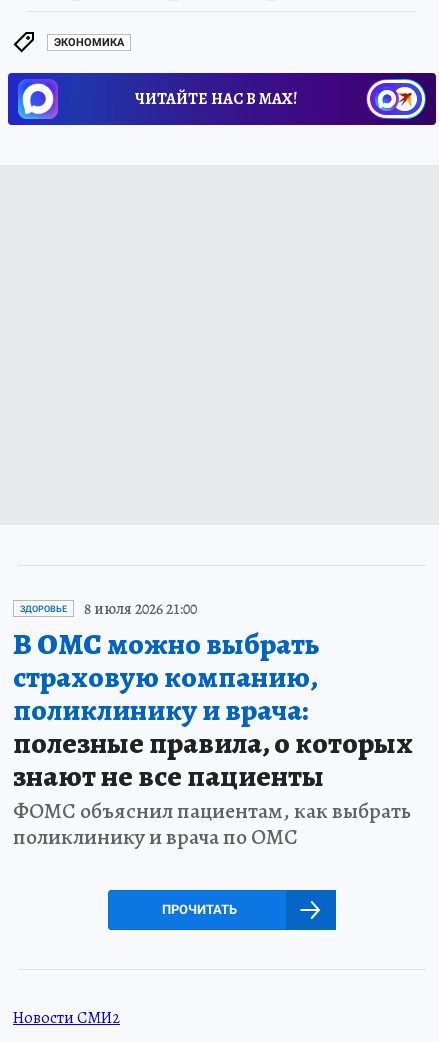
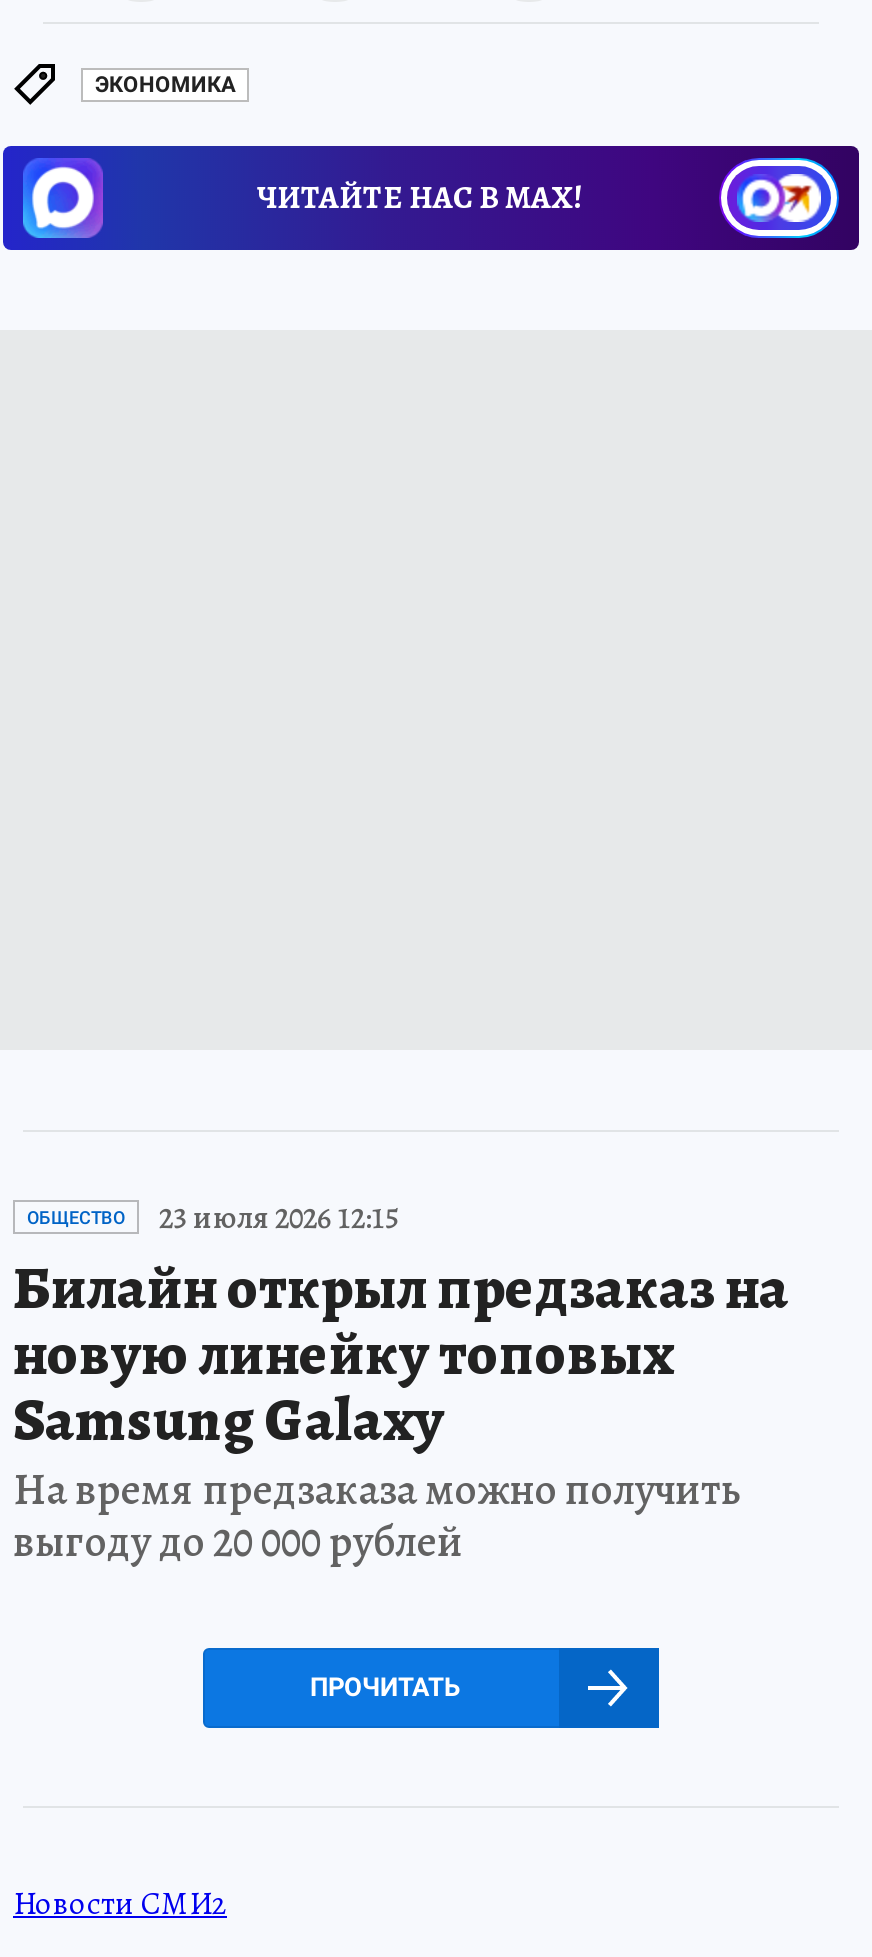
- ЗДОРОВЬЕ
- 8 июля 2026 21:00
- В ОМС можно выбрать
- страховую компанию,
- поликлинику и врача:
- полезные правила, о которых
- знают не все пациенты
- ФОМС объяснил пациентам, как выбрать
- поликлинику и врача по ОМС
+ ОБЩЕСТВО
+ 23 июля 2026 12:15
+ Билайн открыл предзаказ на
+ новую линейку топовых
+ Samsung Galaxy
+ На время предзаказа можно получить
+ выгоду до 20 000 рублей
